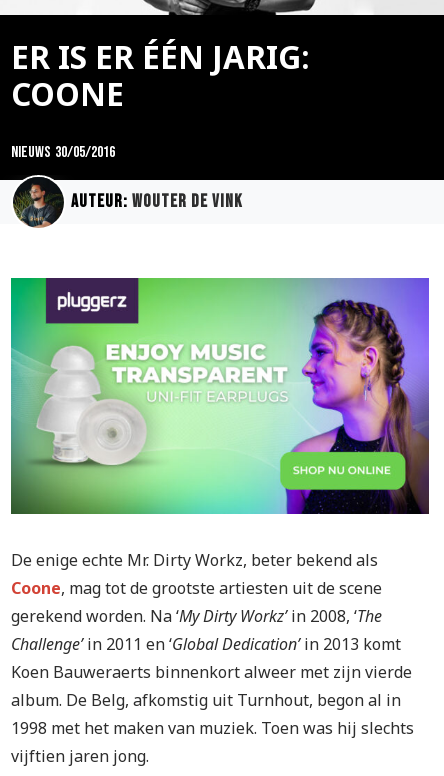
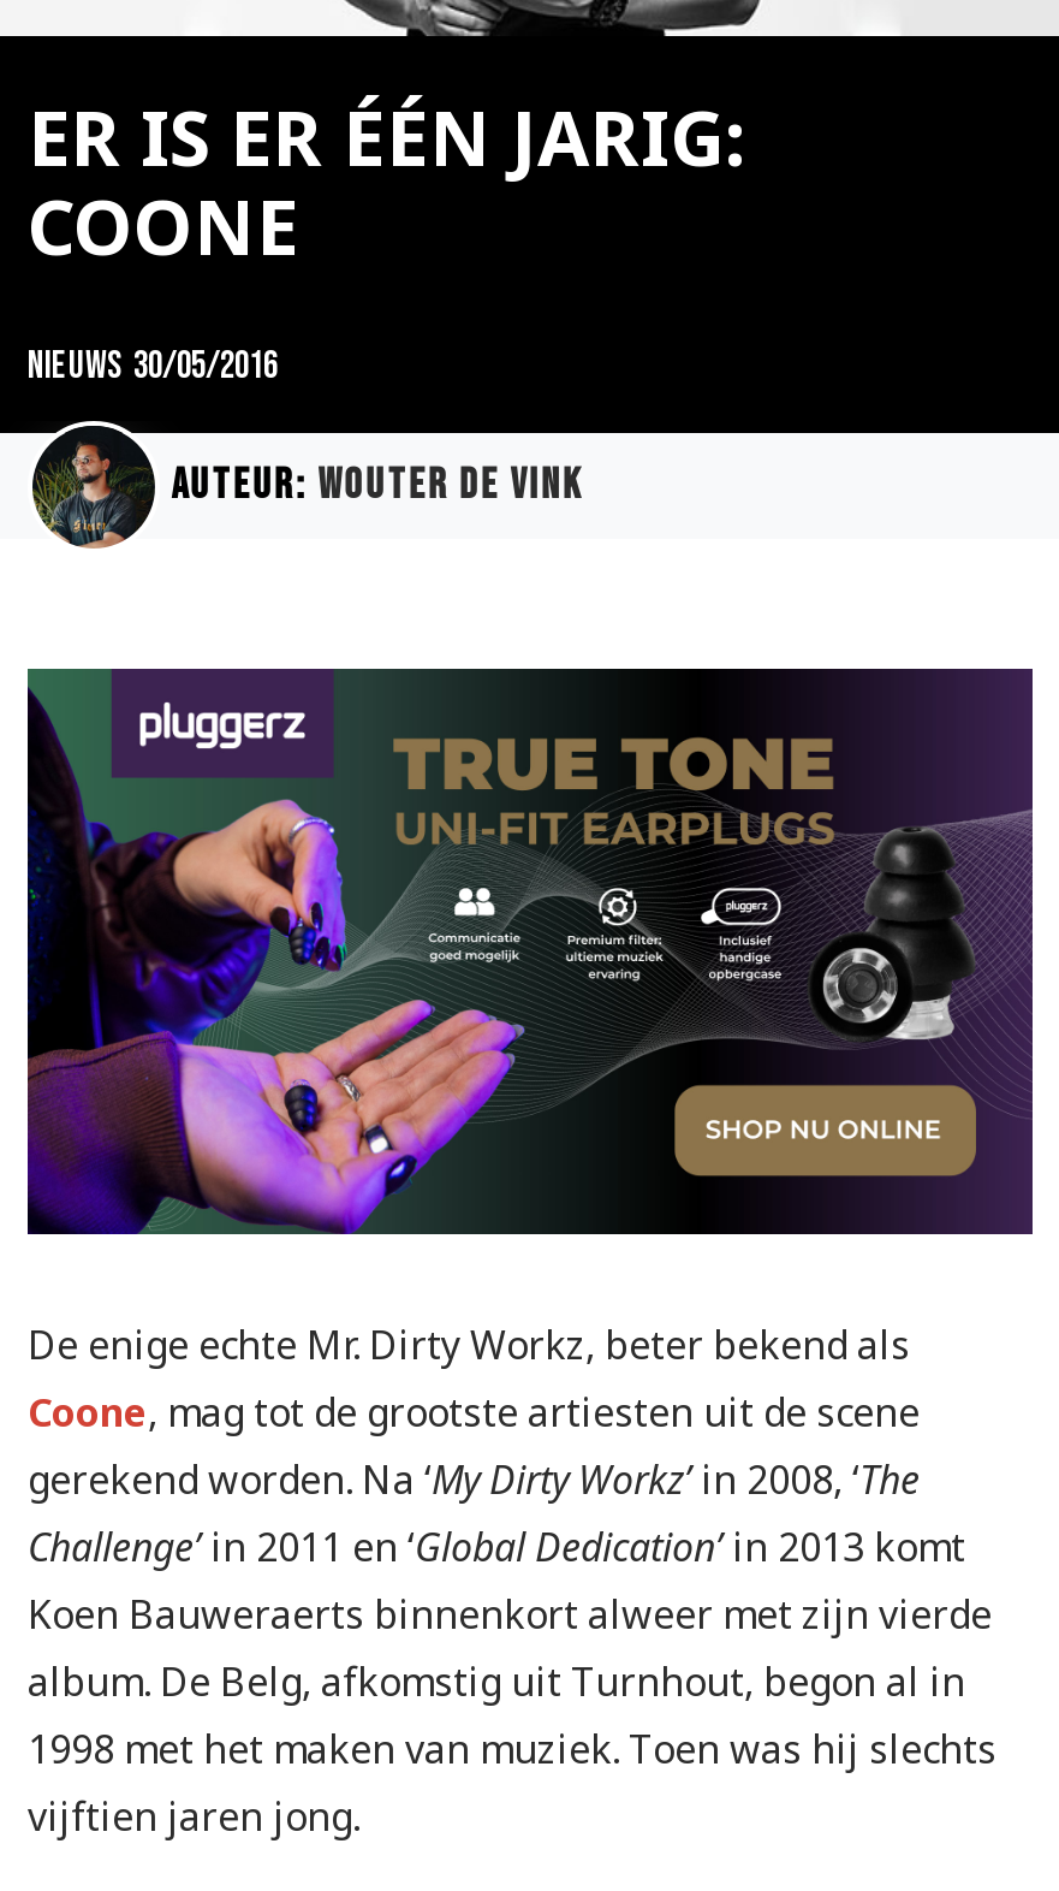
- [image]
+ [image]
